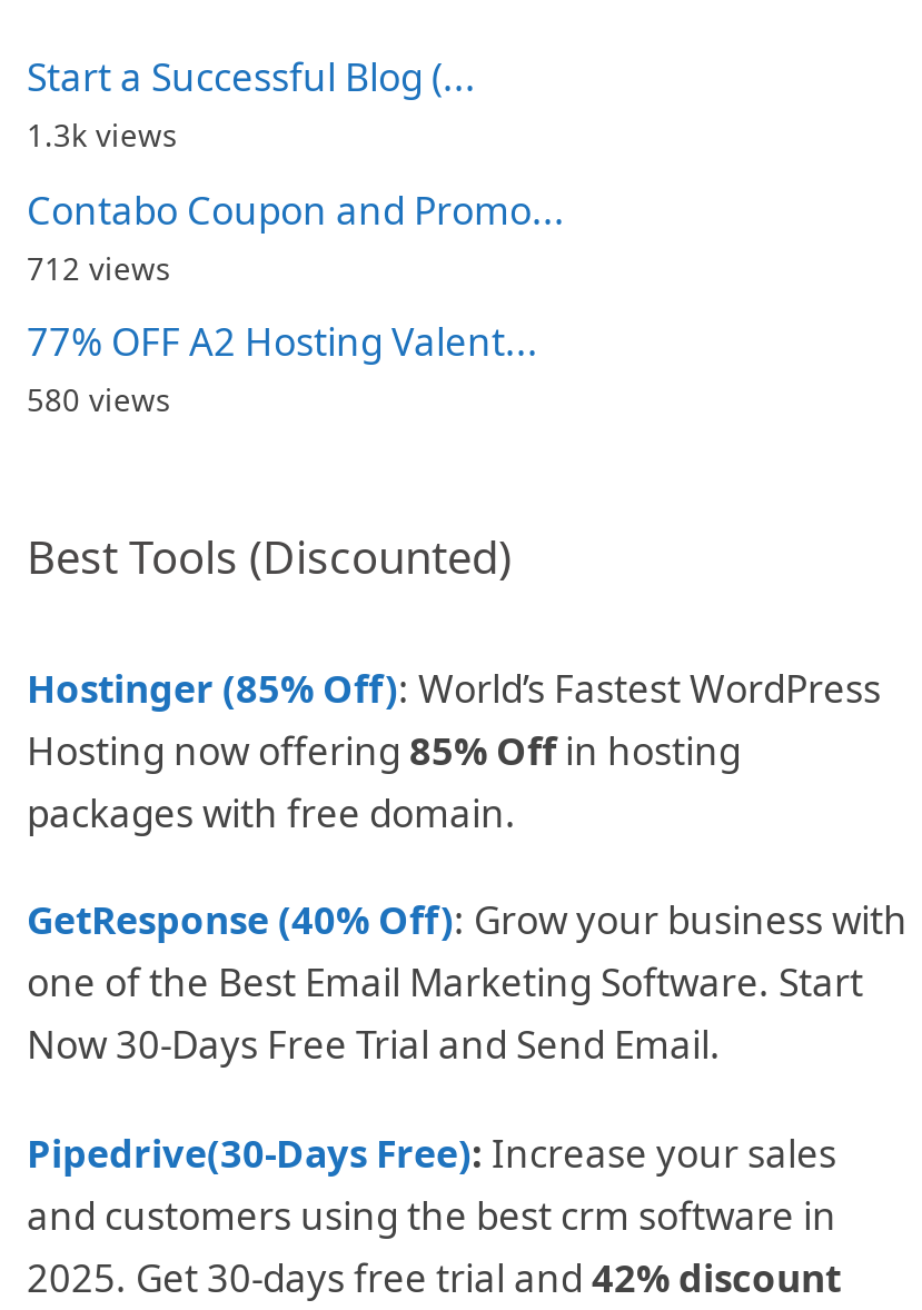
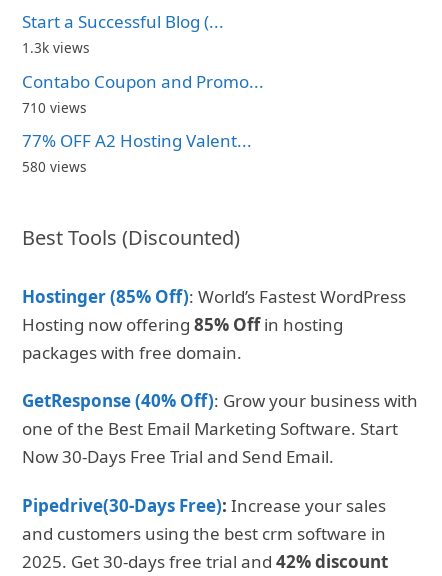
- 712 views
+ 710 views
